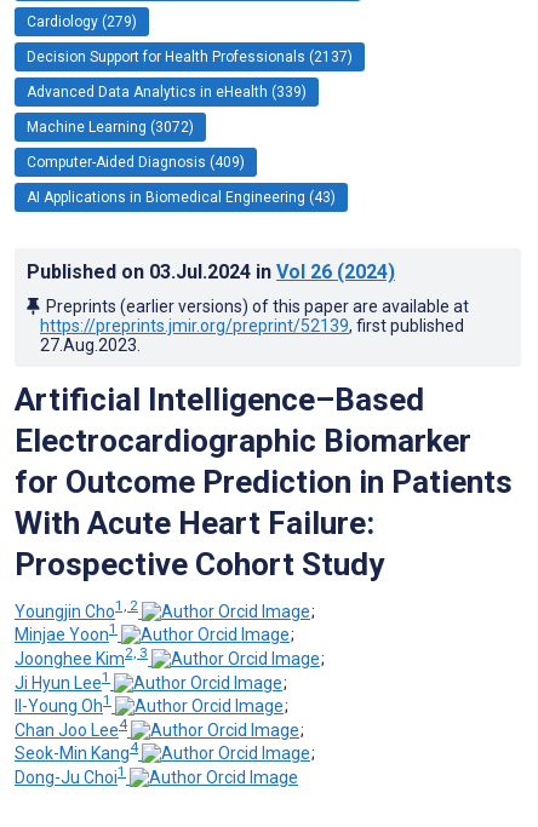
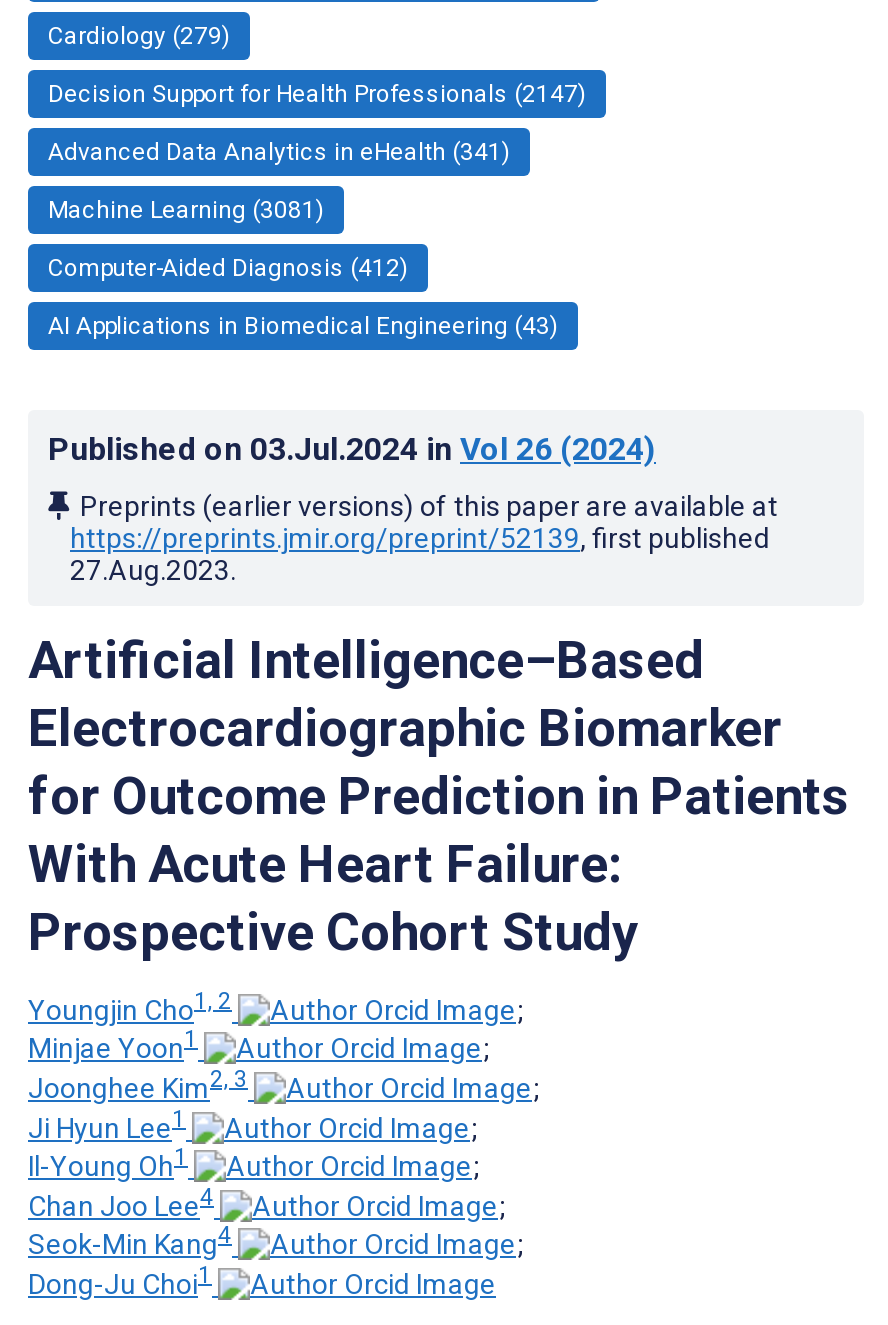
- Decision Support for Health Professionals (2137)
+ Decision Support for Health Professionals (2147)

- Advanced Data Analytics in eHealth (339)
+ Advanced Data Analytics in eHealth (341)

- Machine Learning (3072)
+ Machine Learning (3081)

- Computer-Aided Diagnosis (409)
+ Computer-Aided Diagnosis (412)
